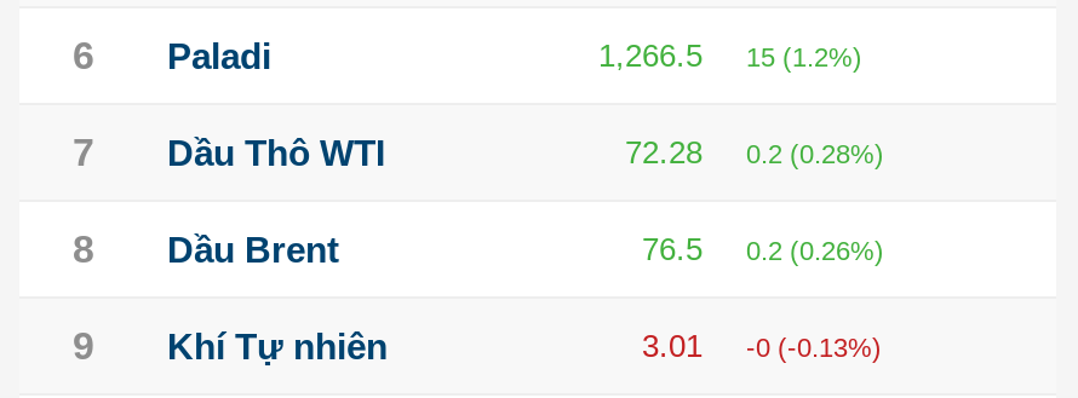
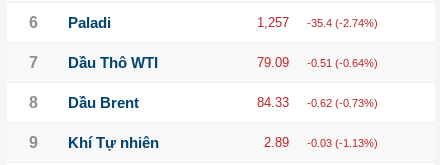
- 1,266.5
+ 1,257

- 15 (1.2%)
+ -35.4 (-2.74%)

- 72.28
+ 79.09

- 0.2 (0.28%)
+ -0.51 (-0.64%)

- 76.5
+ 84.33

- 0.2 (0.26%)
+ -0.62 (-0.73%)

- 3.01
+ 2.89

- -0 (-0.13%)
+ -0.03 (-1.13%)
